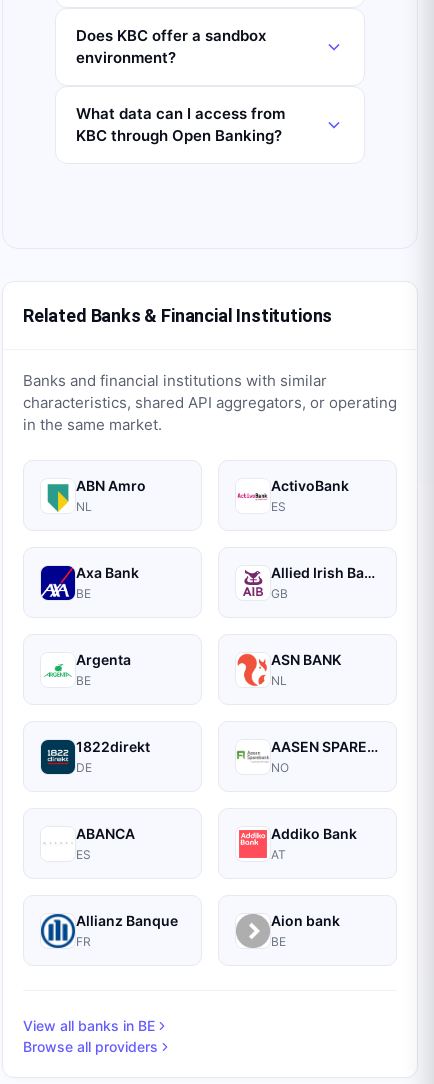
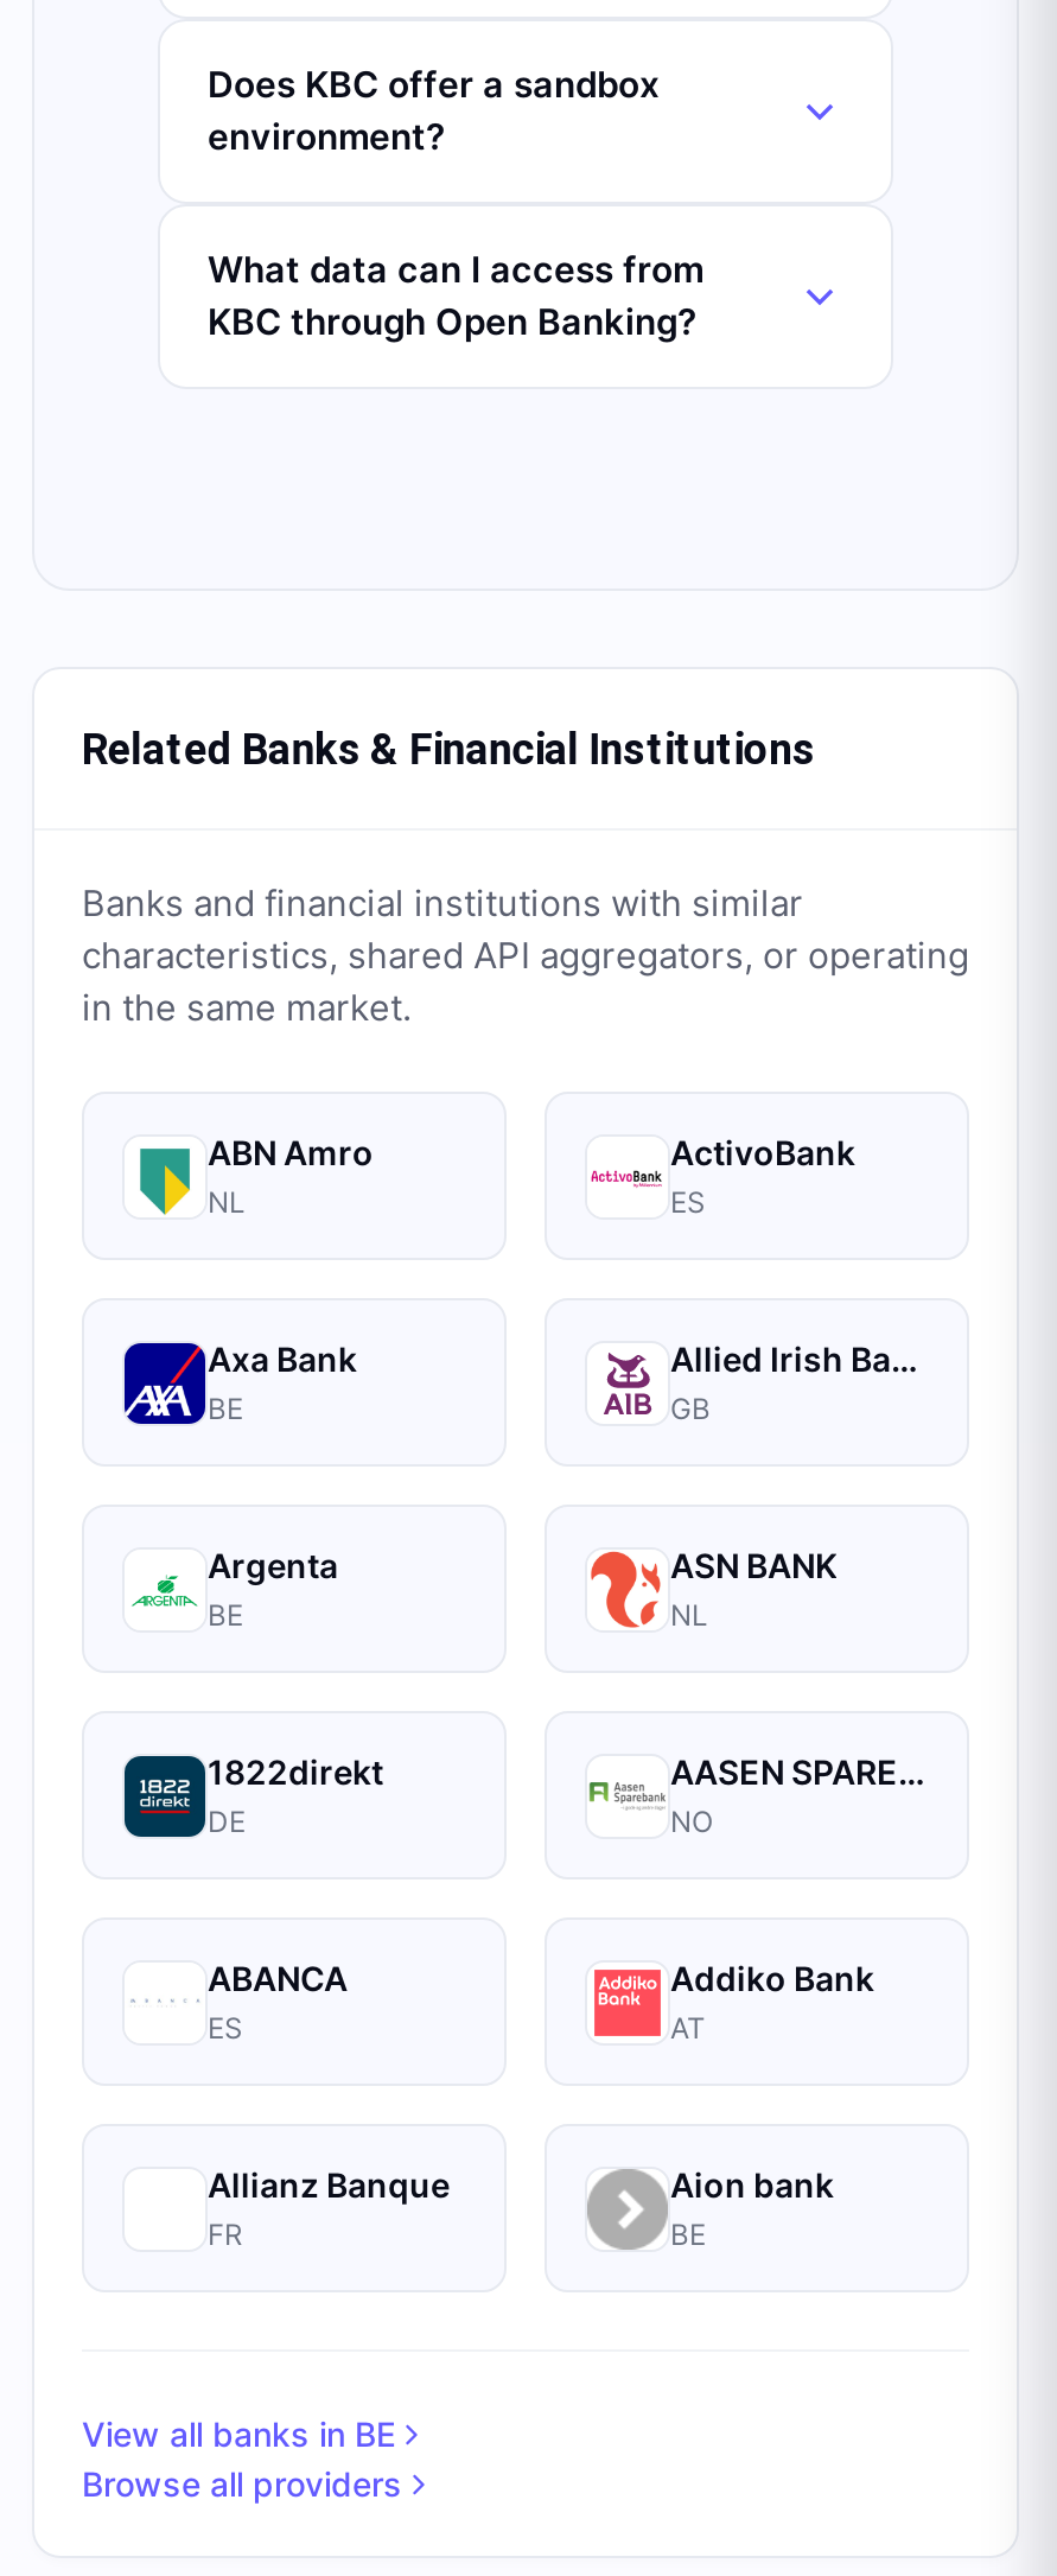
- [image]
